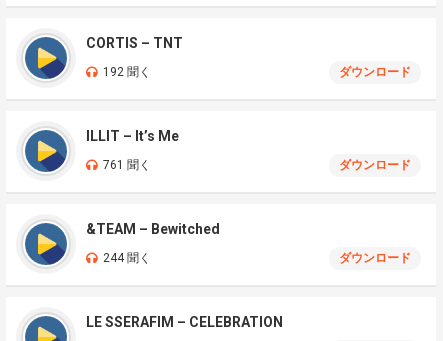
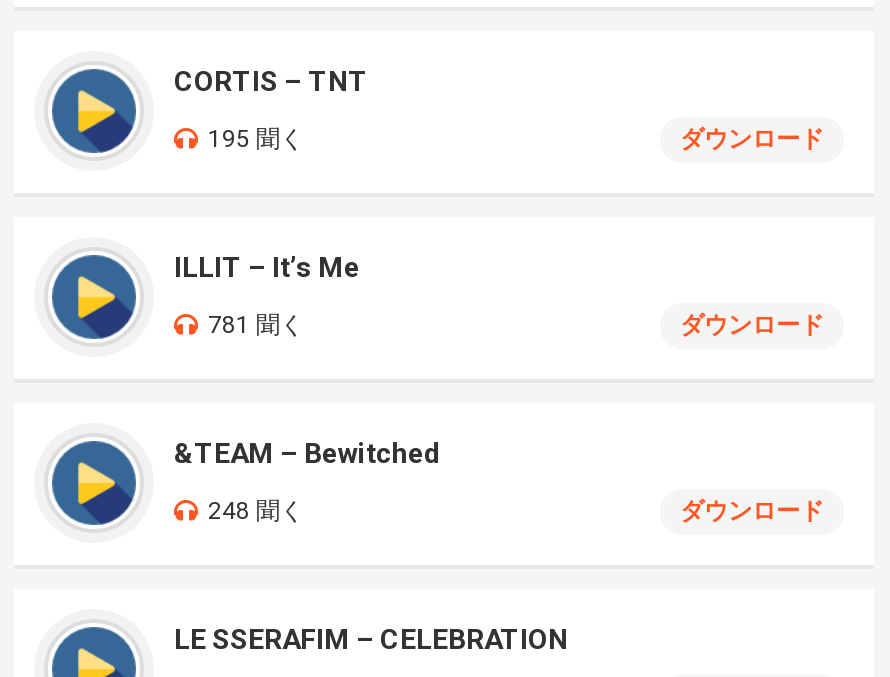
- 192 聞く
+ 195 聞く

- 761 聞く
+ 781 聞く

- 244 聞く
+ 248 聞く
